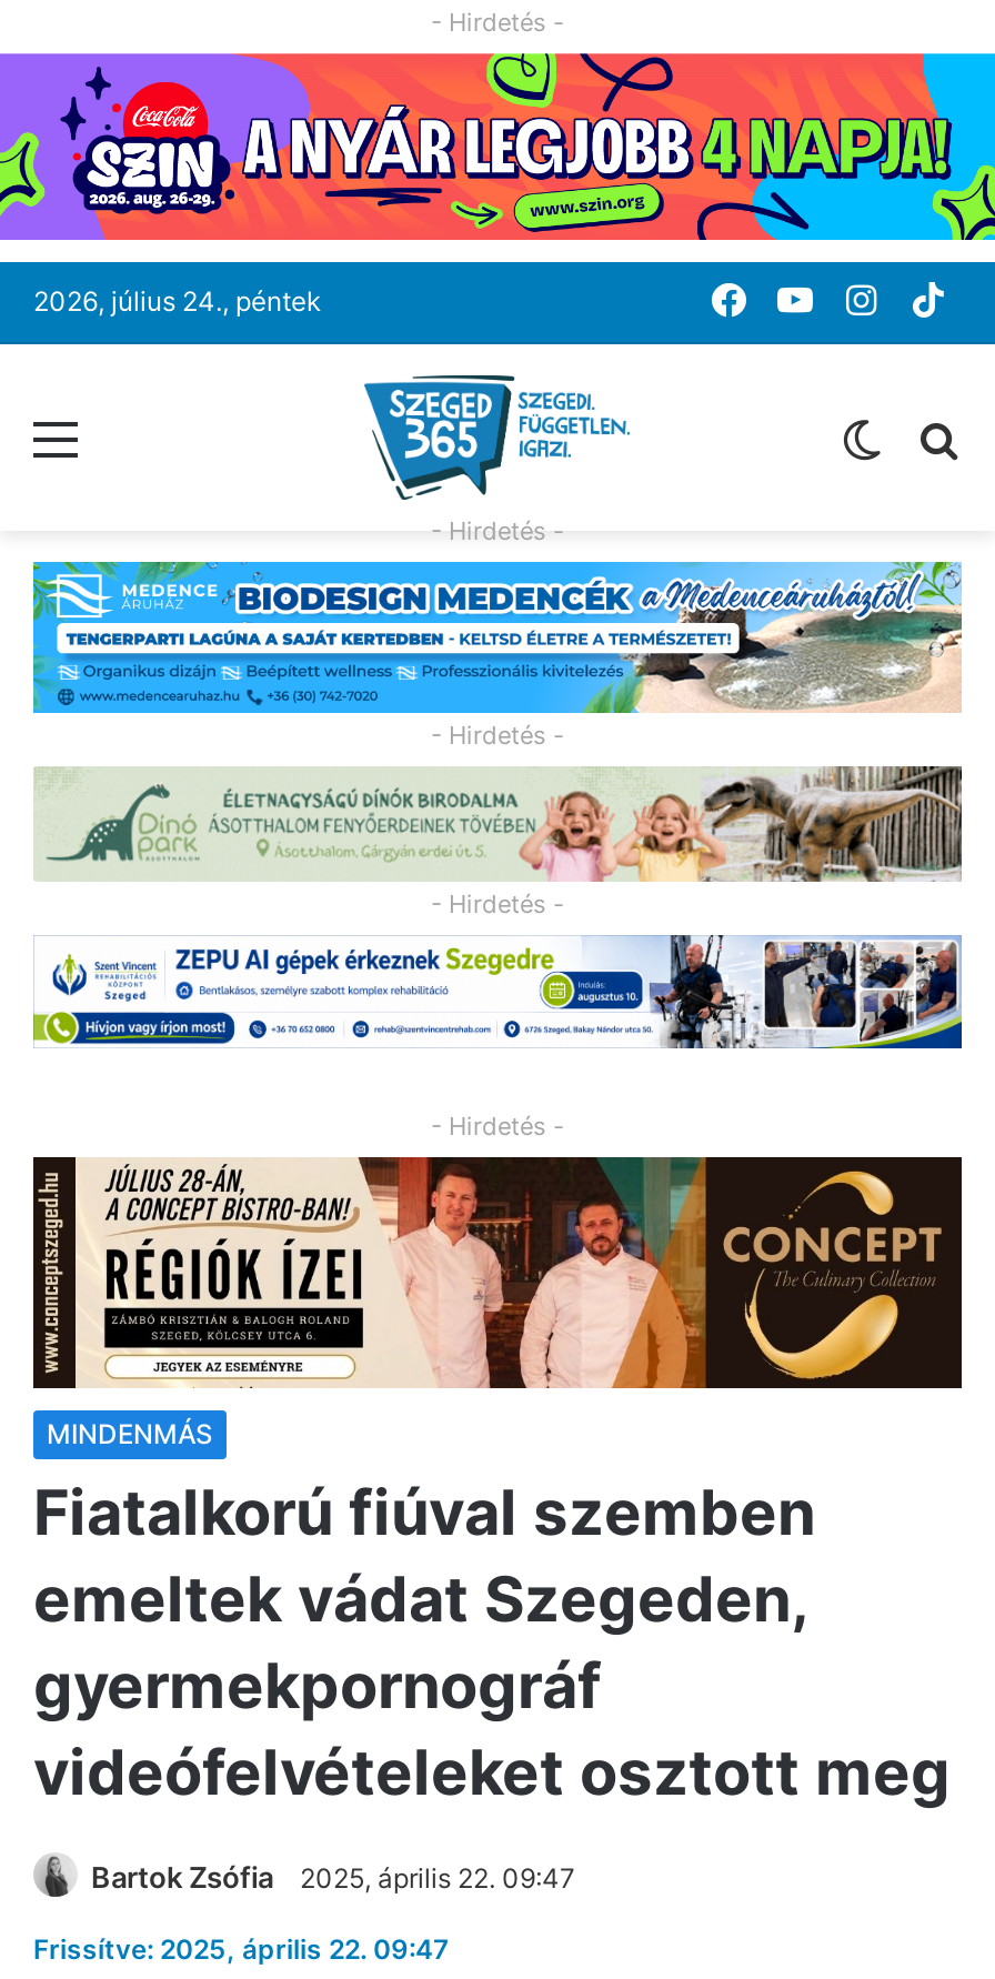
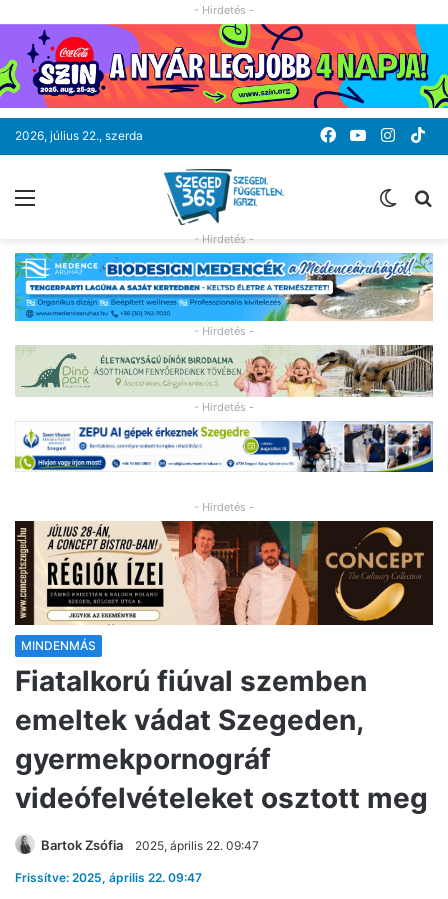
- 2026, július 24., péntek
+ 2026, július 22., szerda
